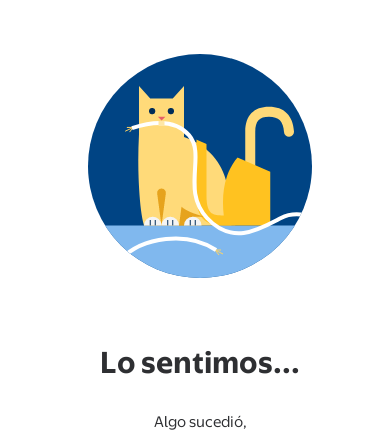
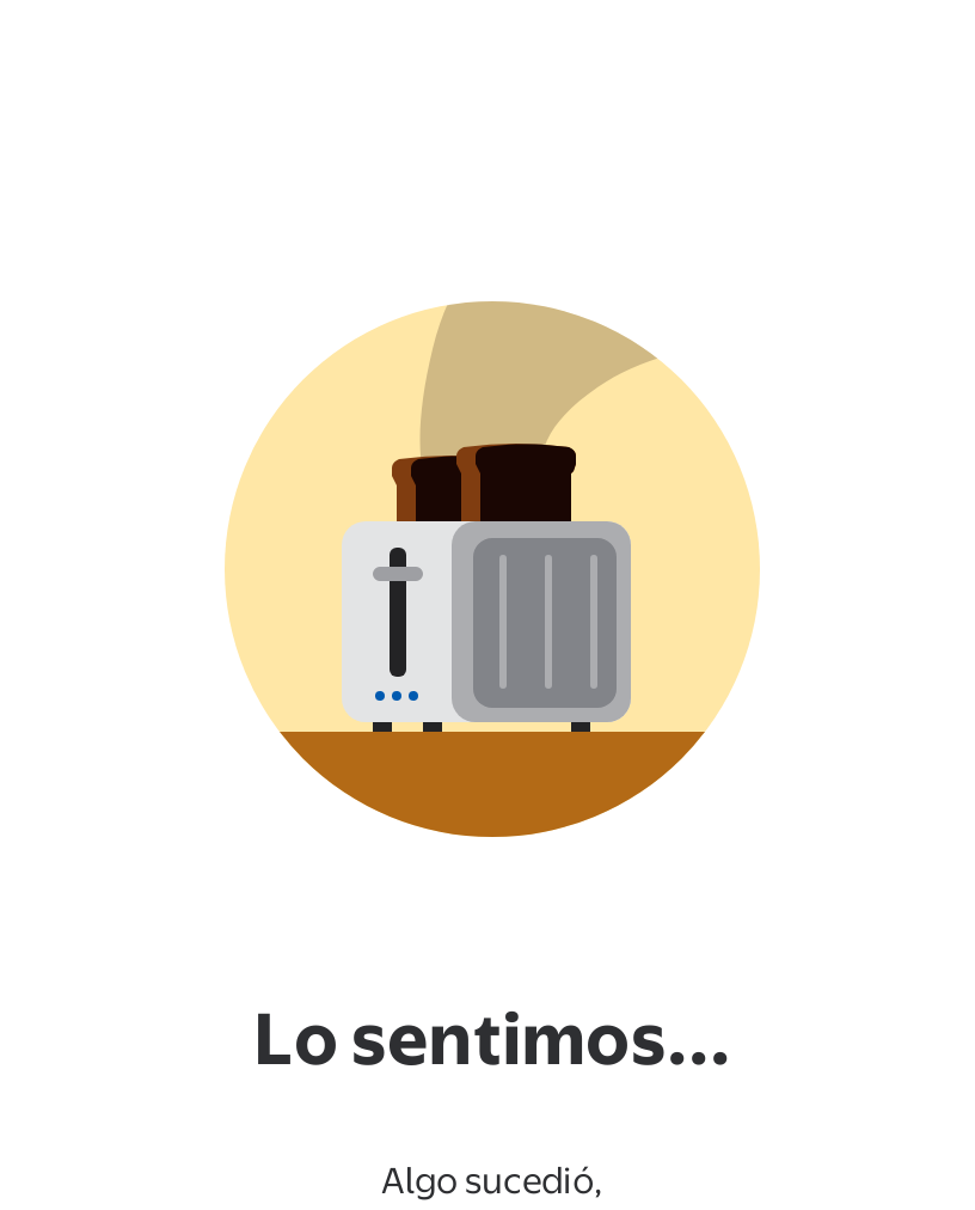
- [image]
+ [image]
